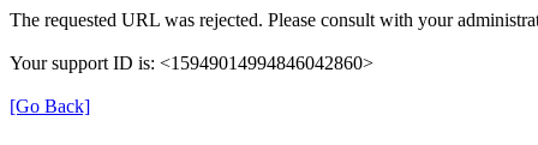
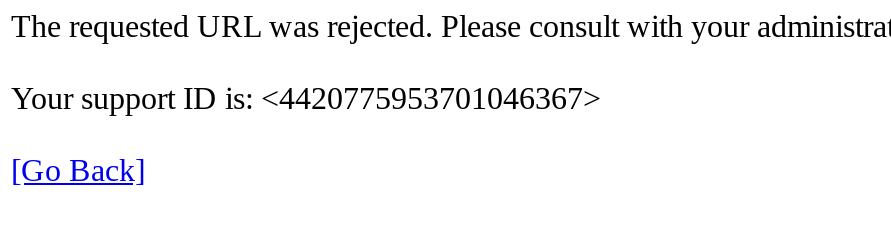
- Your support ID is: <15949014994846042860>
+ Your support ID is: <4420775953701046367>
